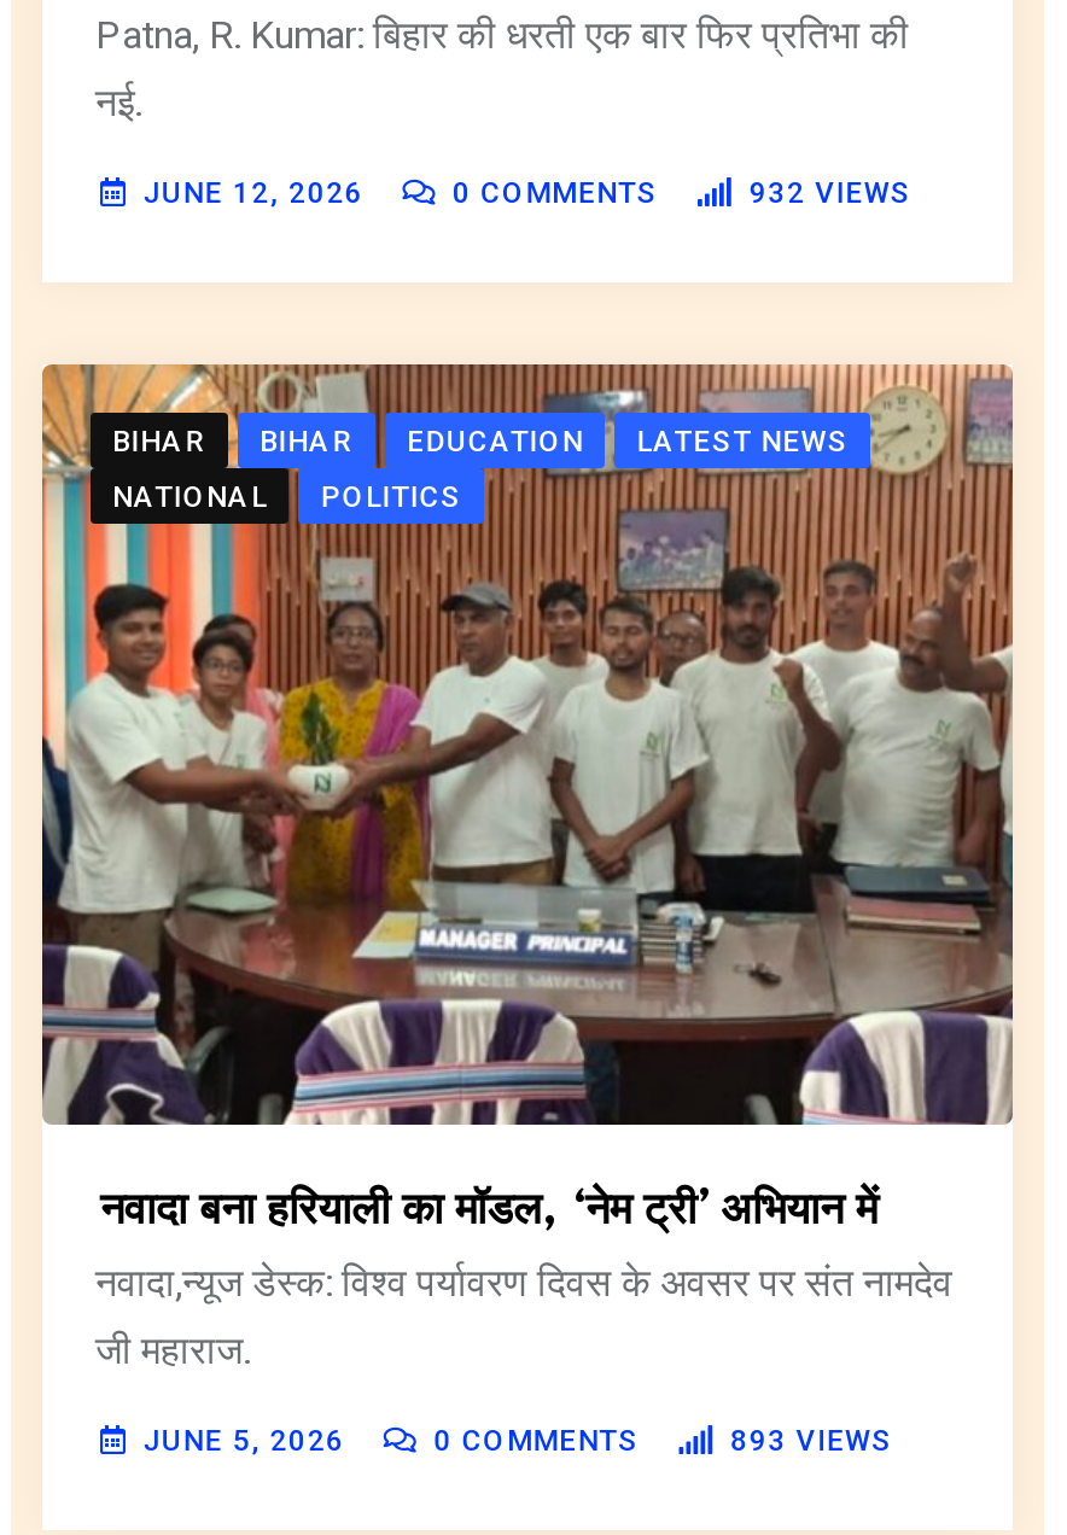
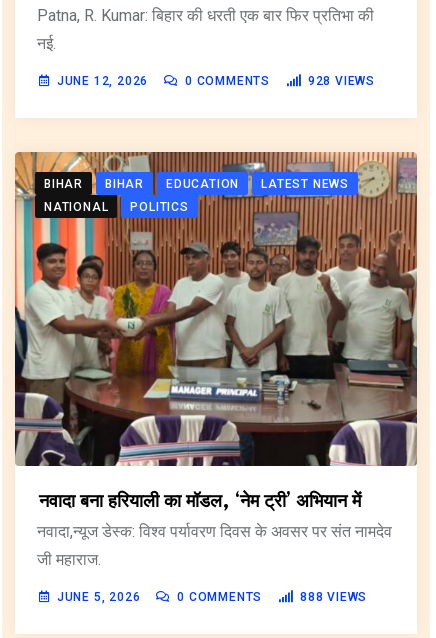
- 932 VIEWS
+ 928 VIEWS

- 893 VIEWS
+ 888 VIEWS
